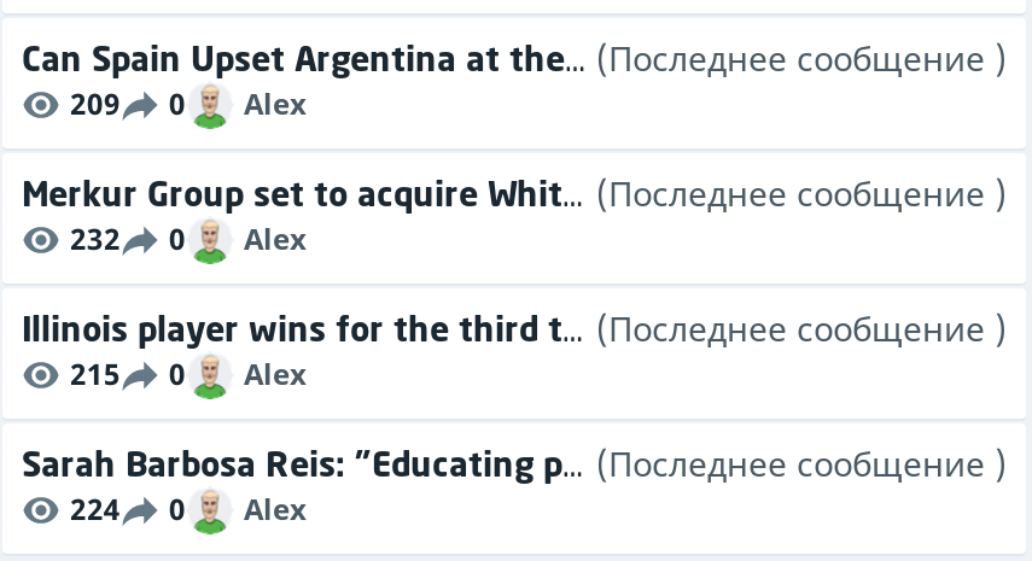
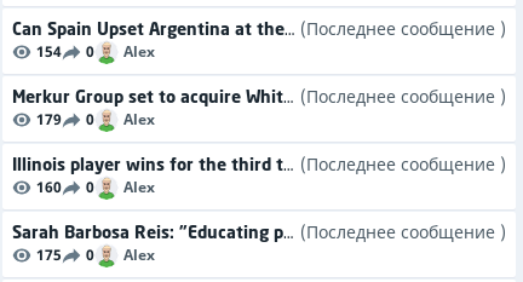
- 209 0 Alex
+ 154 0 Alex

- 232 0 Alex
+ 179 0 Alex

- 215 0 Alex
+ 160 0 Alex

- 224 0 Alex
+ 175 0 Alex
